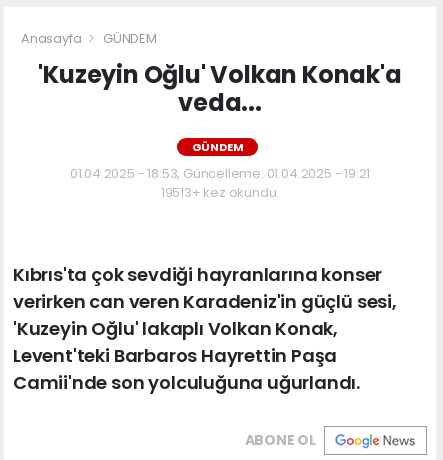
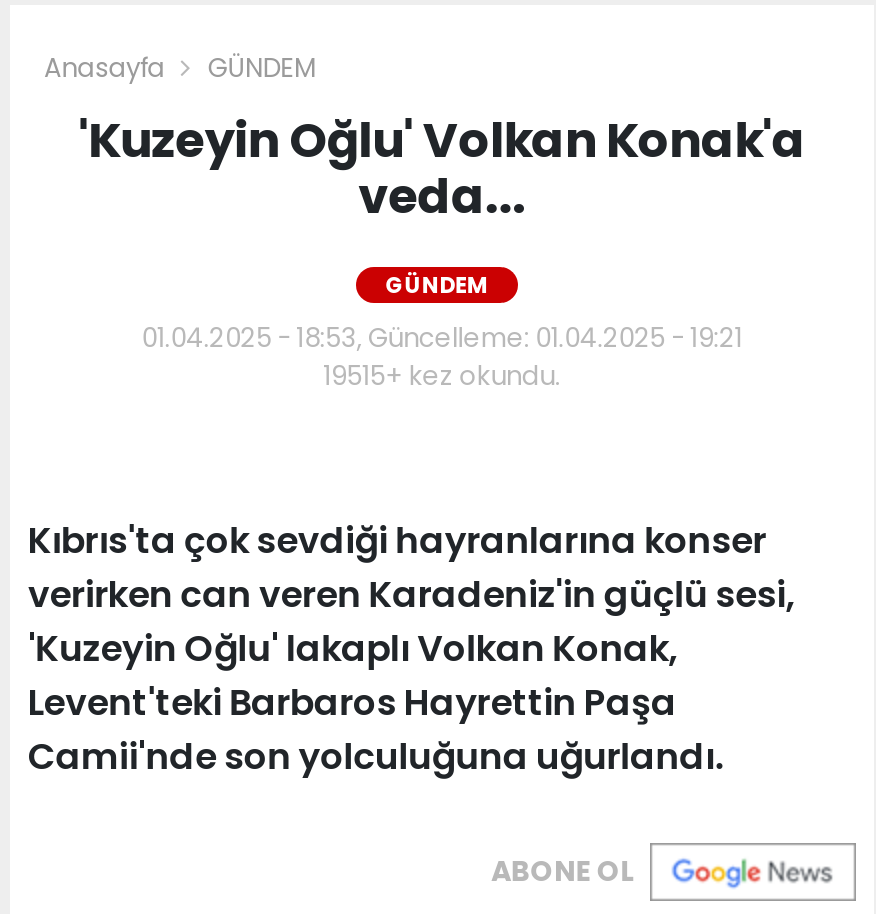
- 19513+ kez okundu.
+ 19515+ kez okundu.
